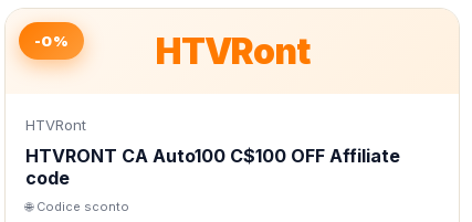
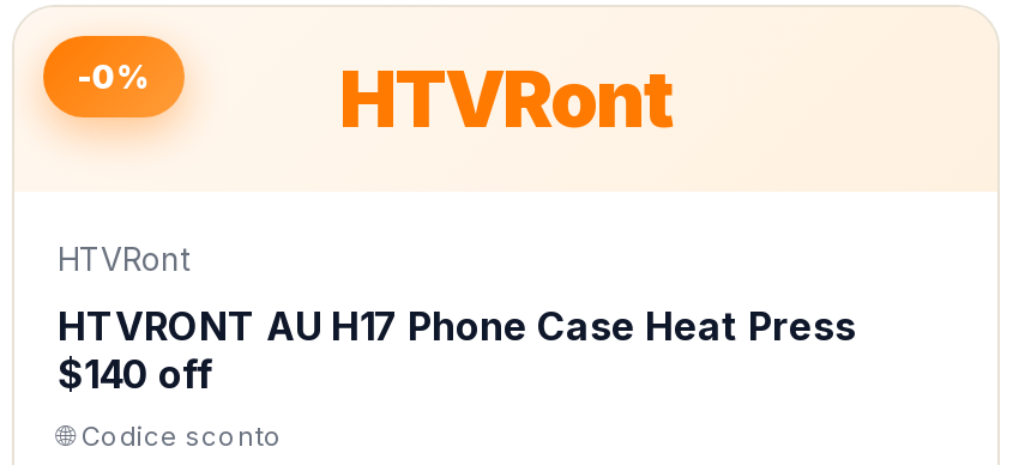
- HTVRONT CA Auto100 C$100 OFF Affiliate
- code
+ HTVRONT AU H17 Phone Case Heat Press
+ $140 off
